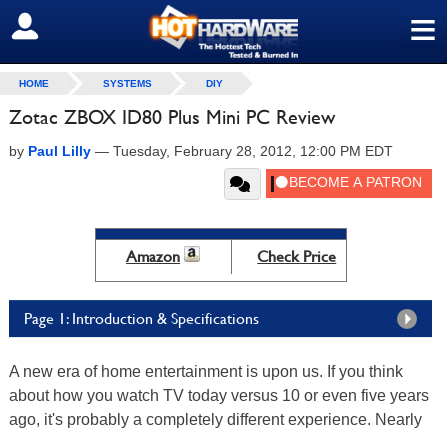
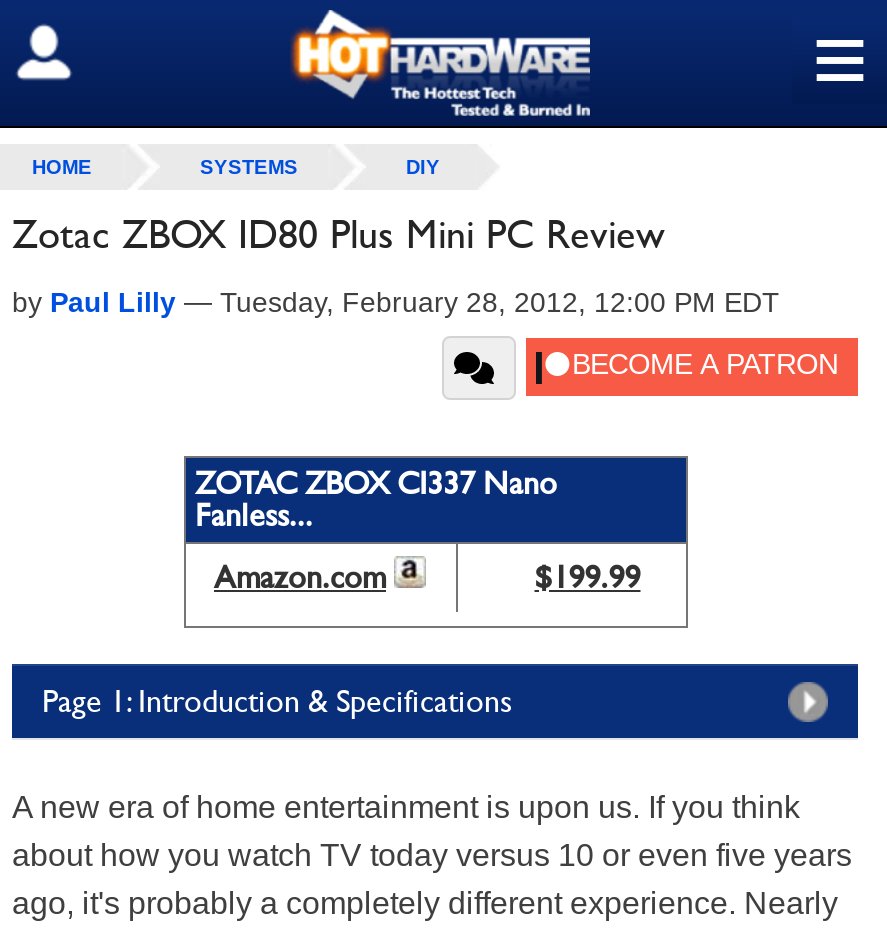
- Amazon
- Check Price
+ ZOTAC ZBOX CI337 Nano
+ Fanless...
+ Amazon.com
+ $199.99
